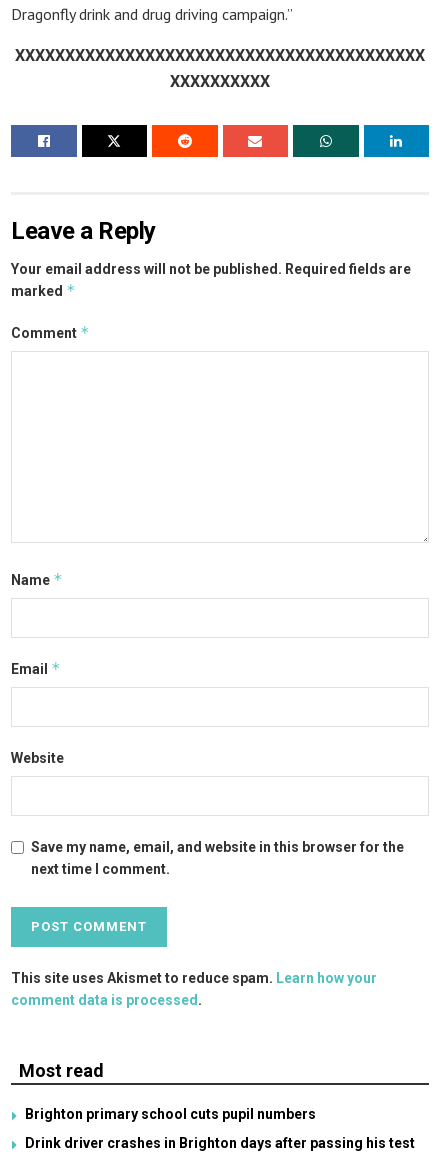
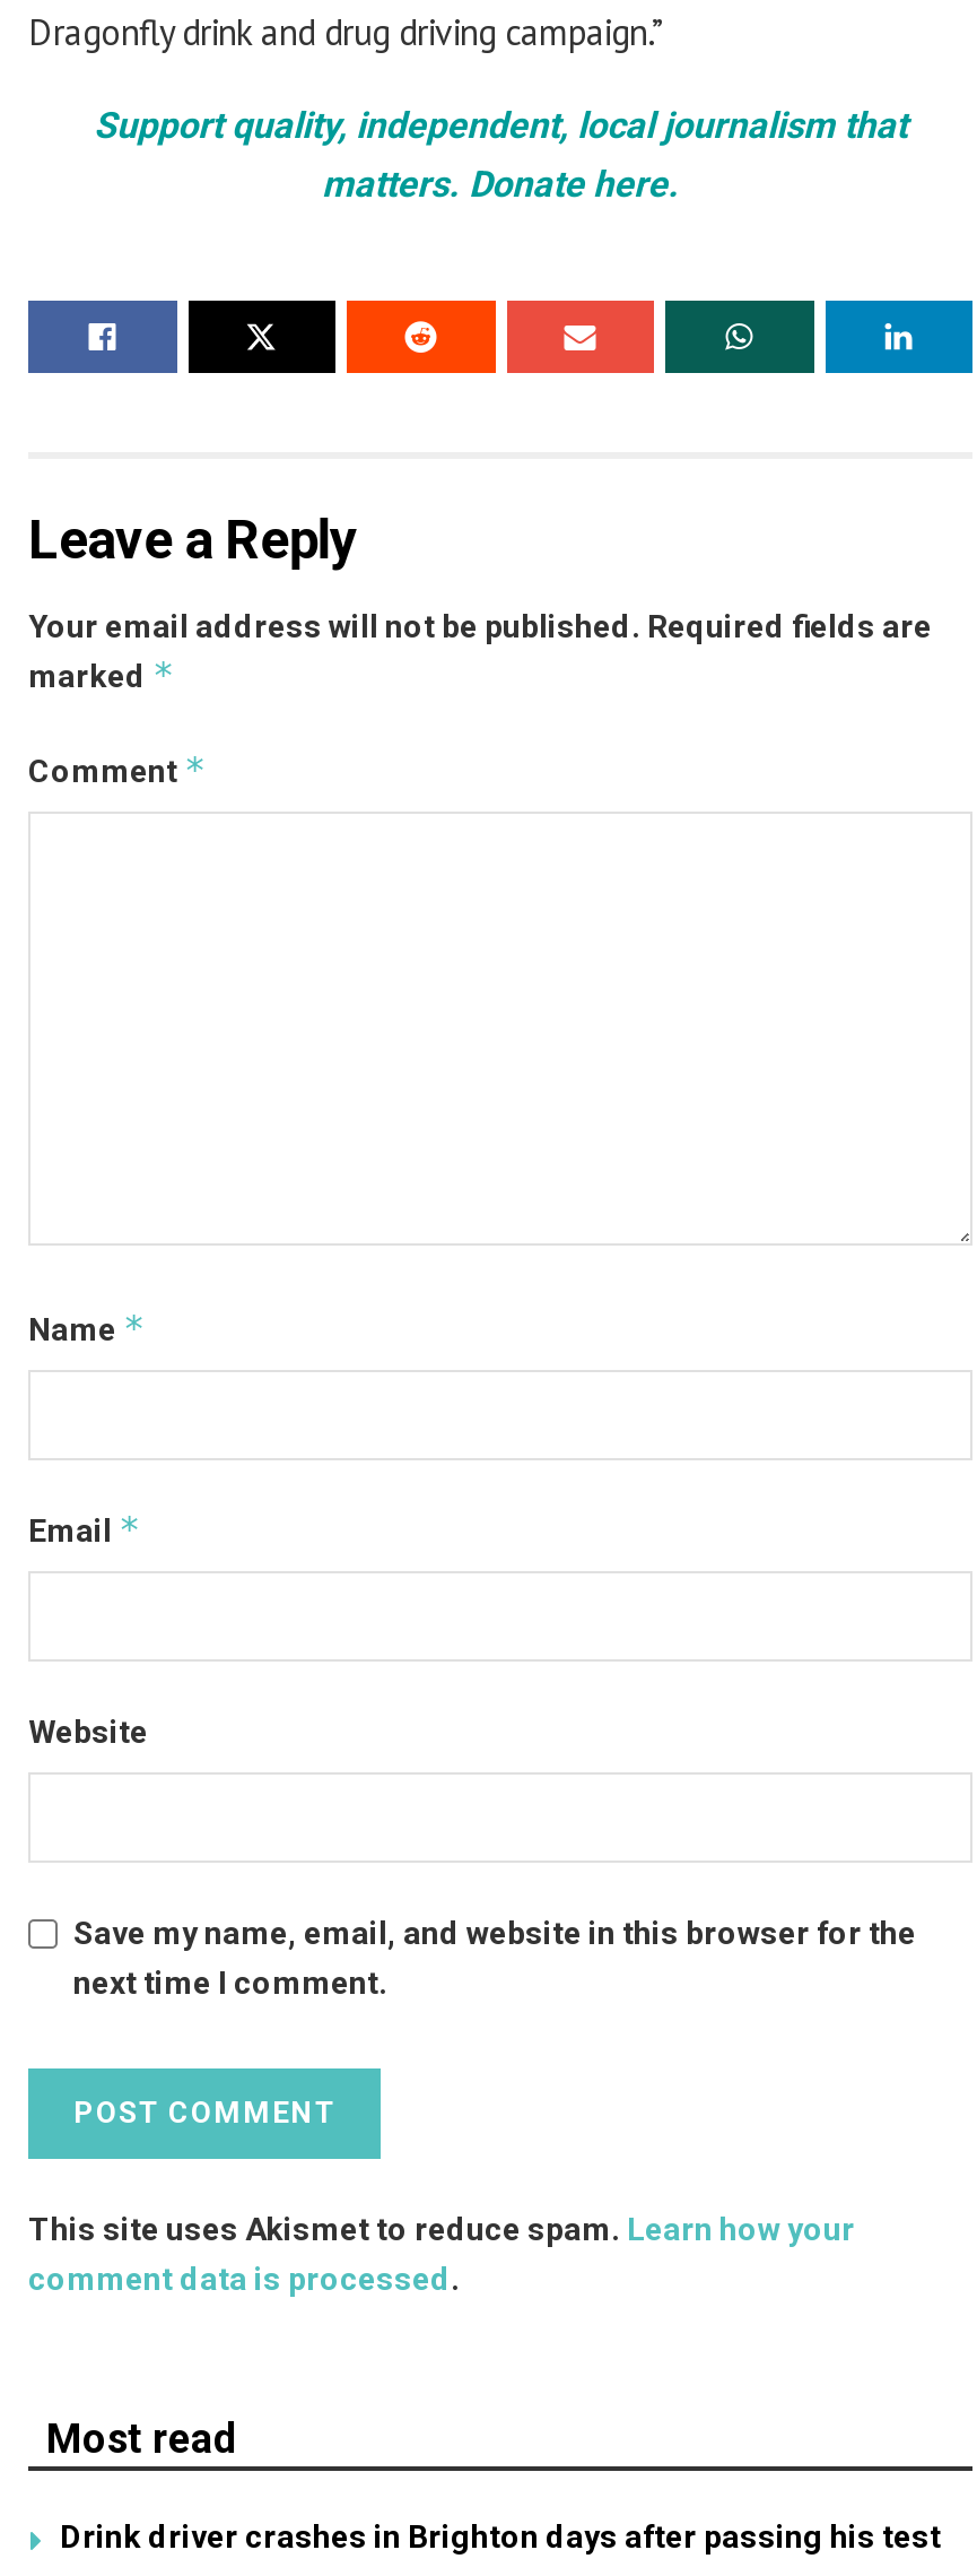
- XXXXXXXXXXXXXXXXXXXXXXXXXXXXXXXXXXXXXXXXX
- XXXXXXXXXX
+ Support quality, independent, local journalism that
+ matters. Donate here.

- Brighton primary school cuts pupil numbers
